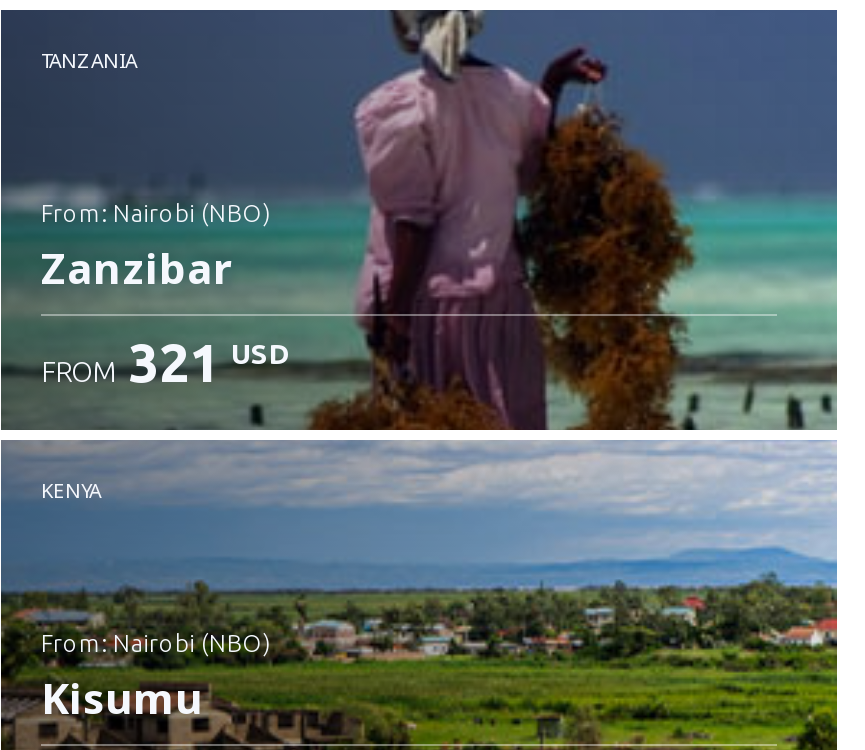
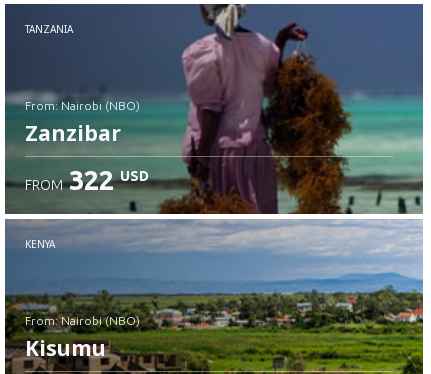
- FROM 321 USD
+ FROM 322 USD
